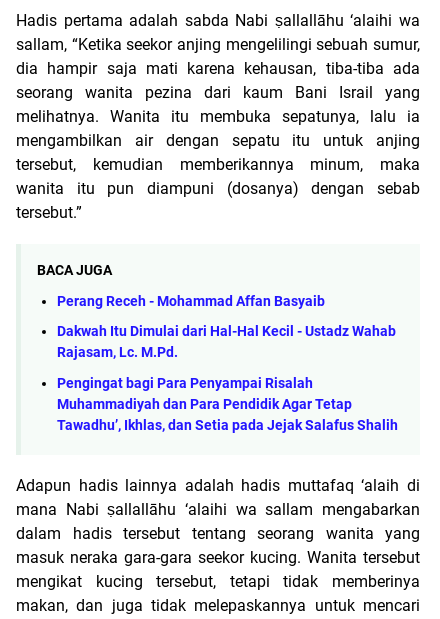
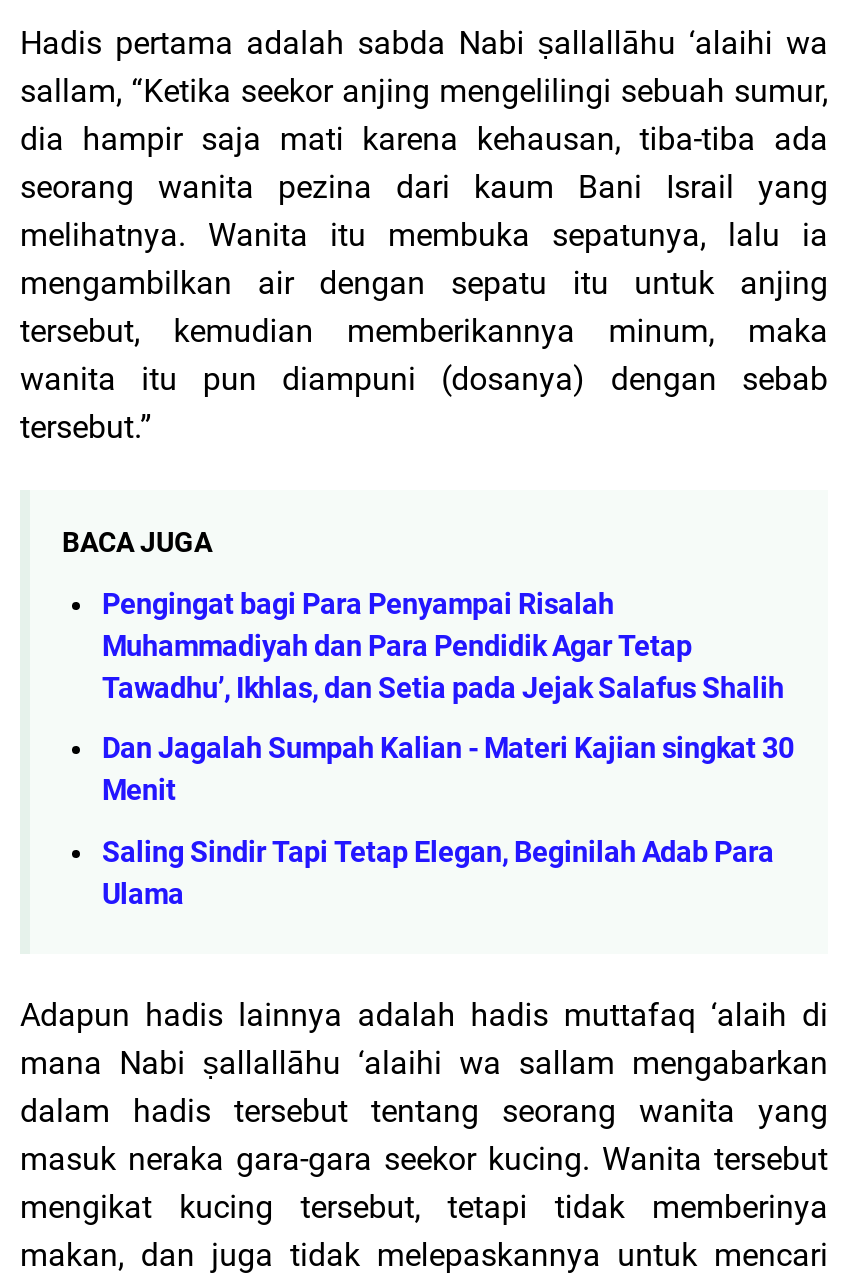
- Perang Receh - Mohammad Affan Basyaib
- Dakwah Itu Dimulai dari Hal-Hal Kecil - Ustadz Wahab
- Rajasam, Lc. M.Pd.

moved up: Pengingat bagi Para Penyampai Risalah | Muhammadiyah dan Para Pendidik Agar Tetap | Tawadhu’, Ikhlas, dan Setia pada Jejak Salafus Shalih

+ Dan Jagalah Sumpah Kalian - Materi Kajian singkat 30
+ Menit
+ Saling Sindir Tapi Tetap Elegan, Beginilah Adab Para
+ Ulama
